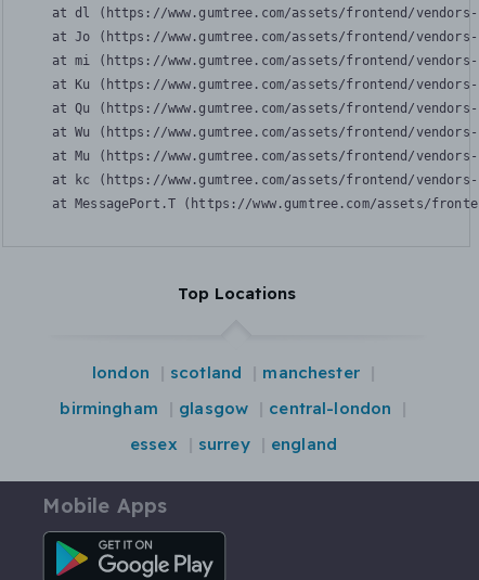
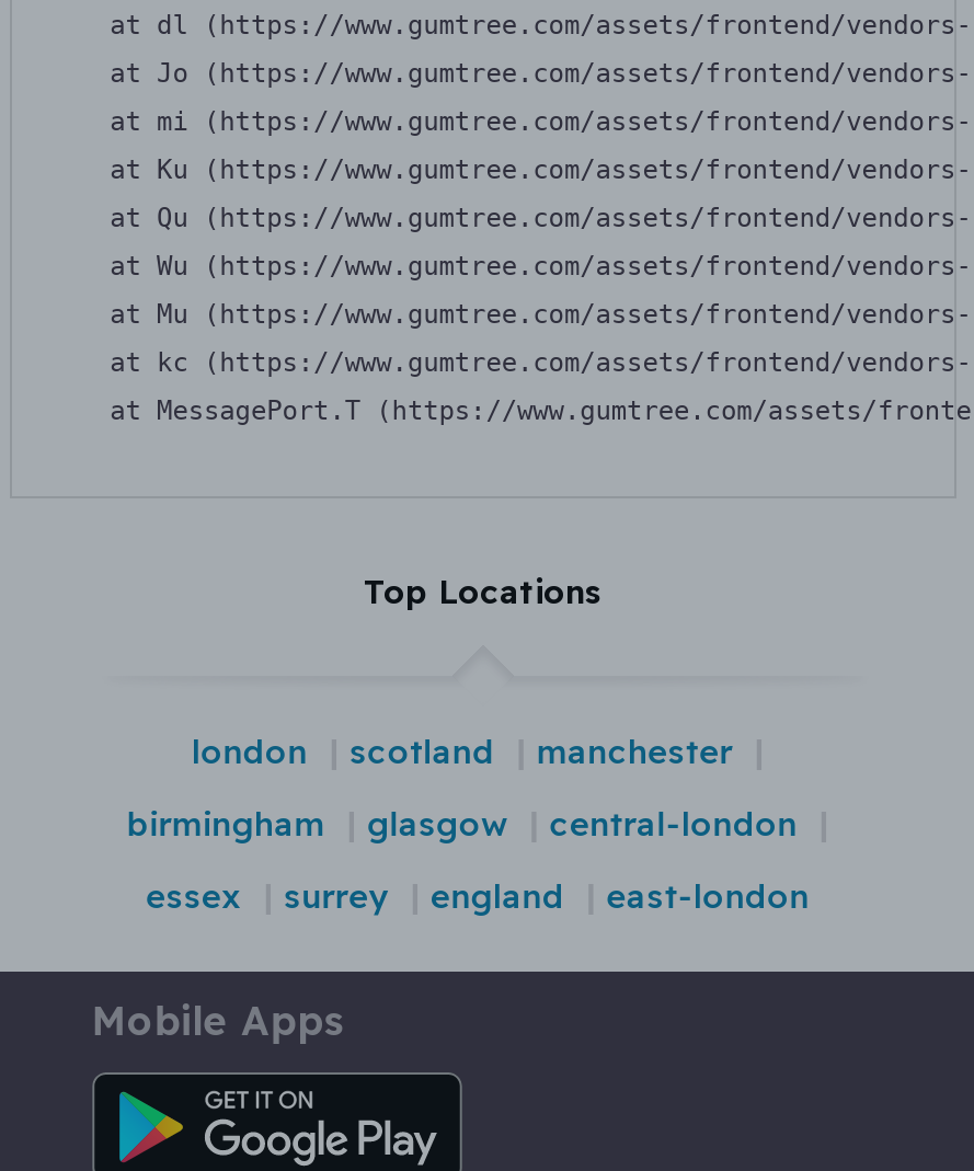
+ east-london
